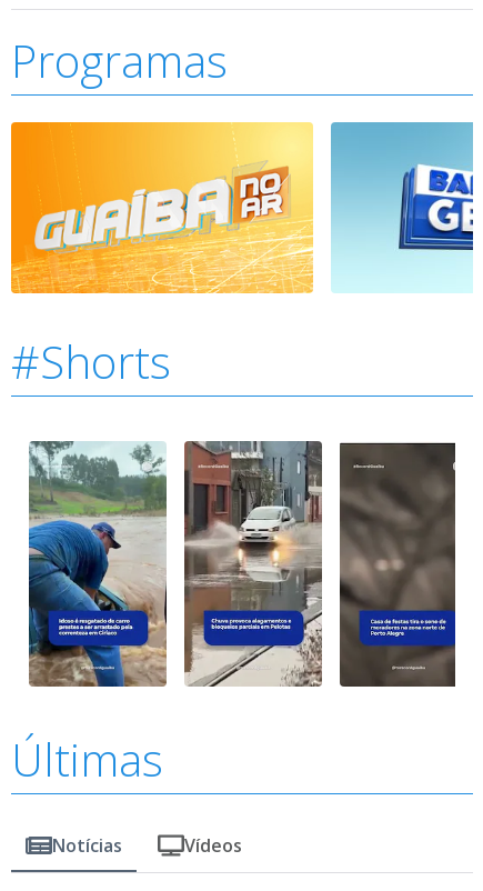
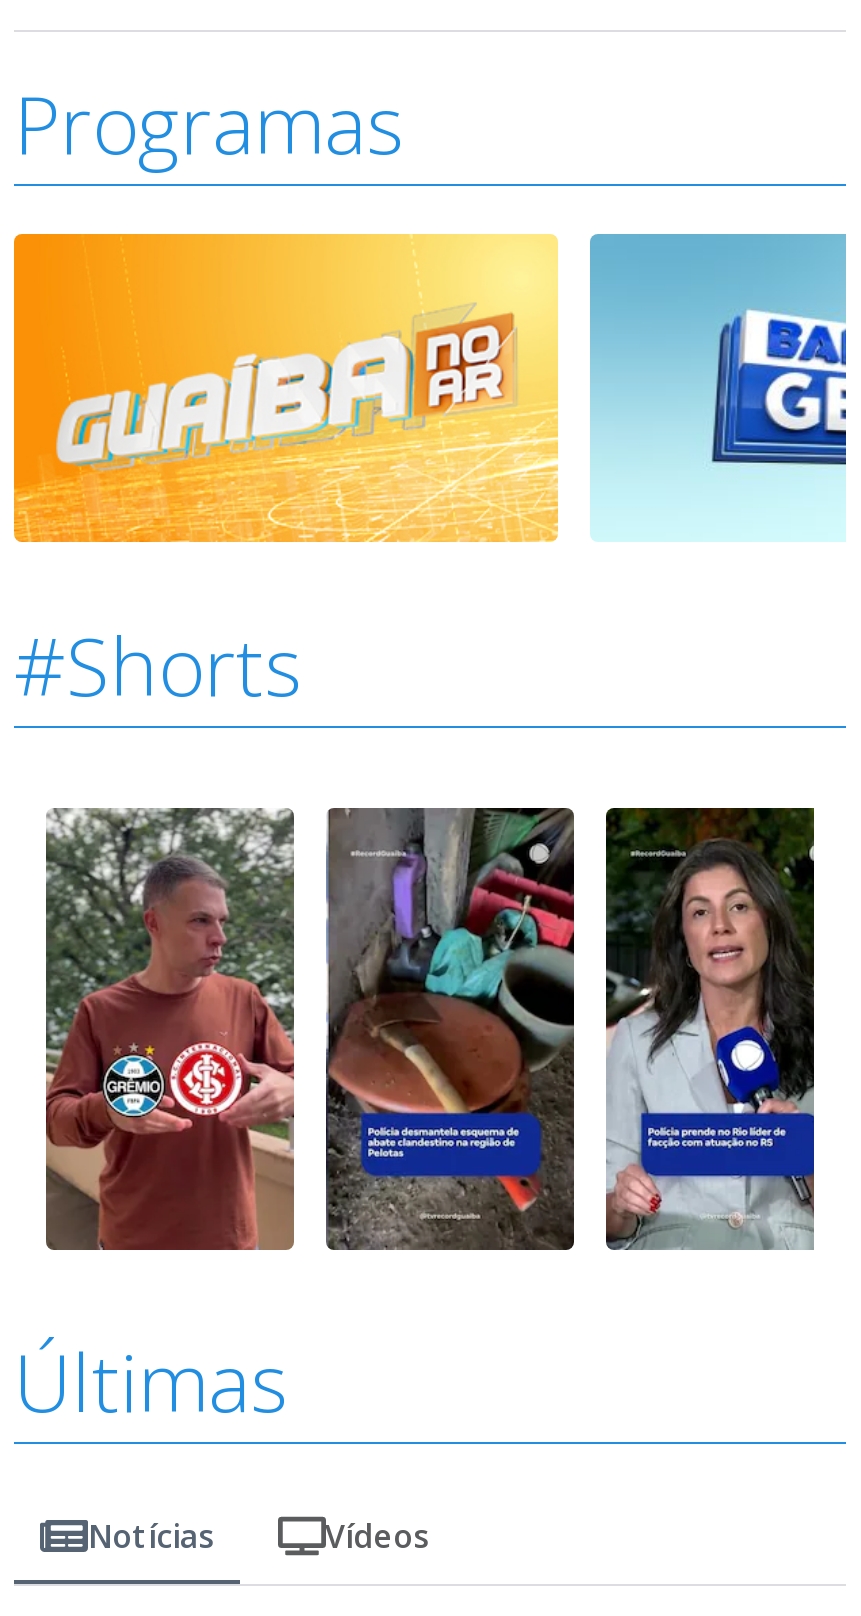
- [image]
+ [image]

- [image]
+ [image]

- [image]
+ [image]
